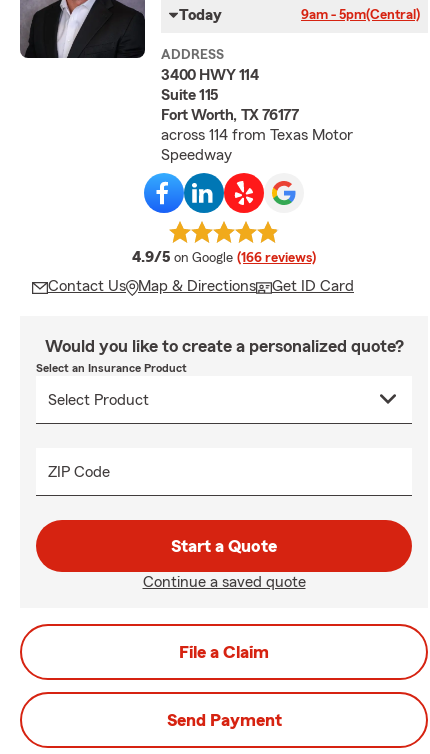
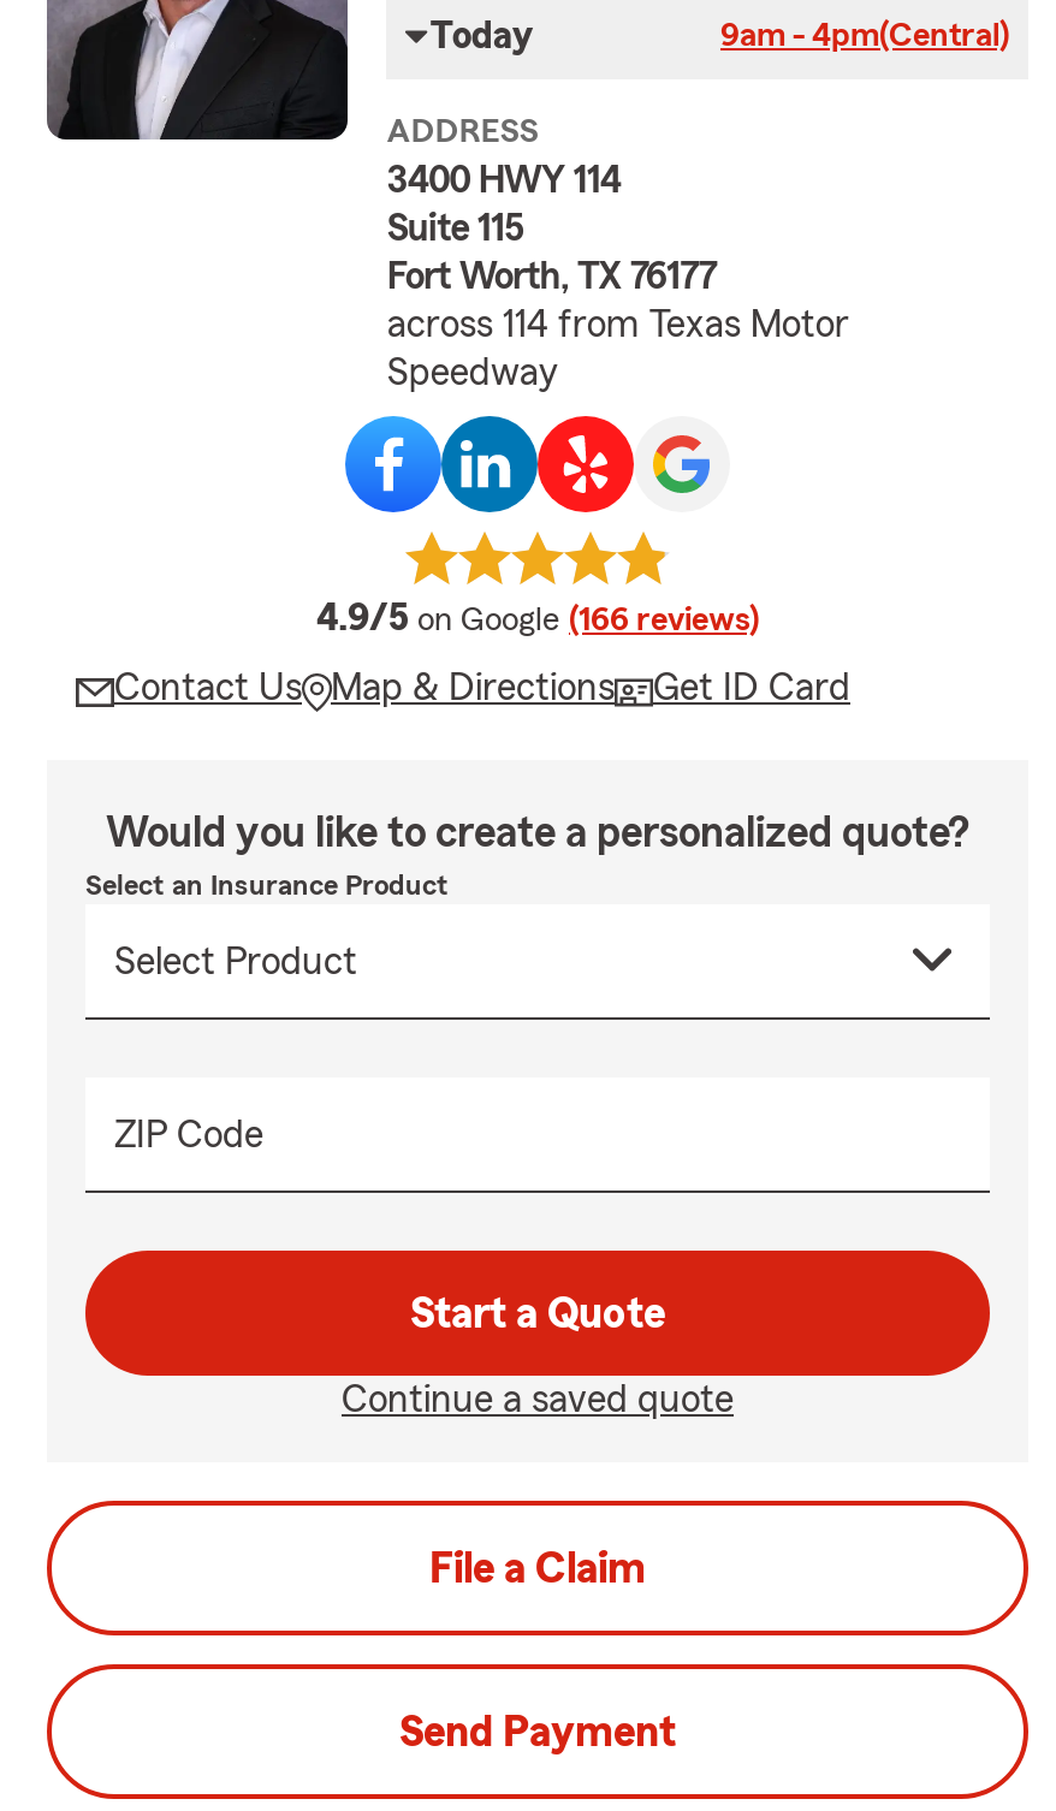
- 9am - 5pm(Central)
+ 9am - 4pm(Central)
